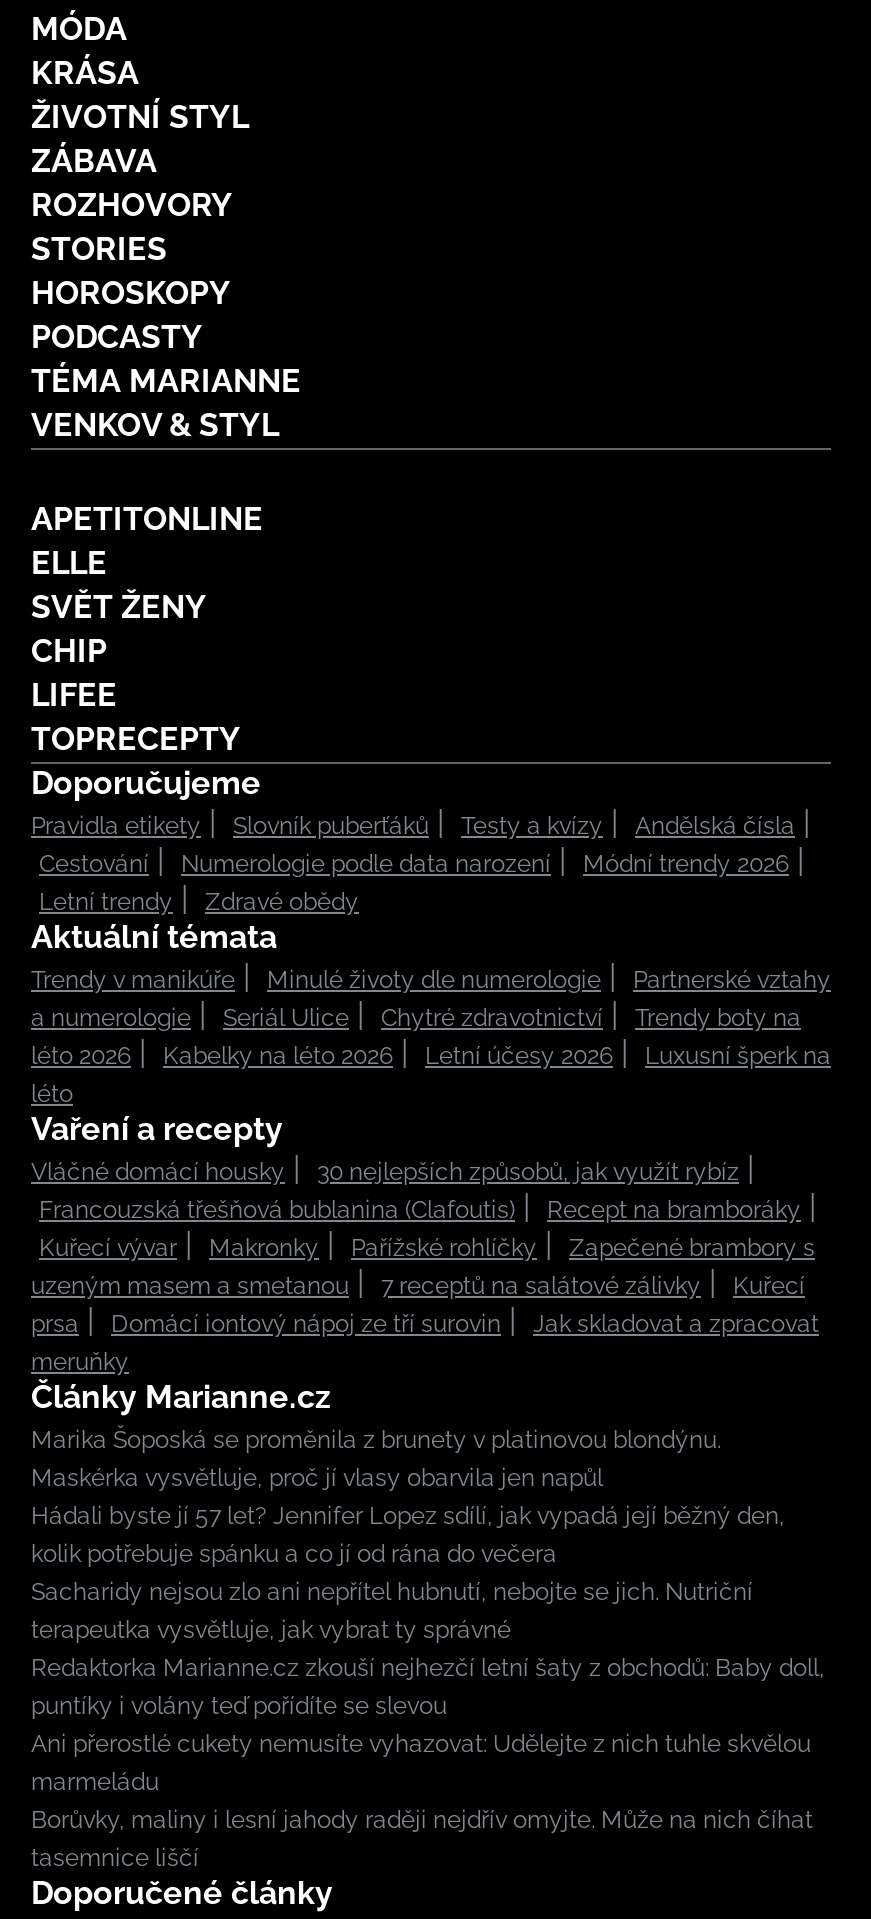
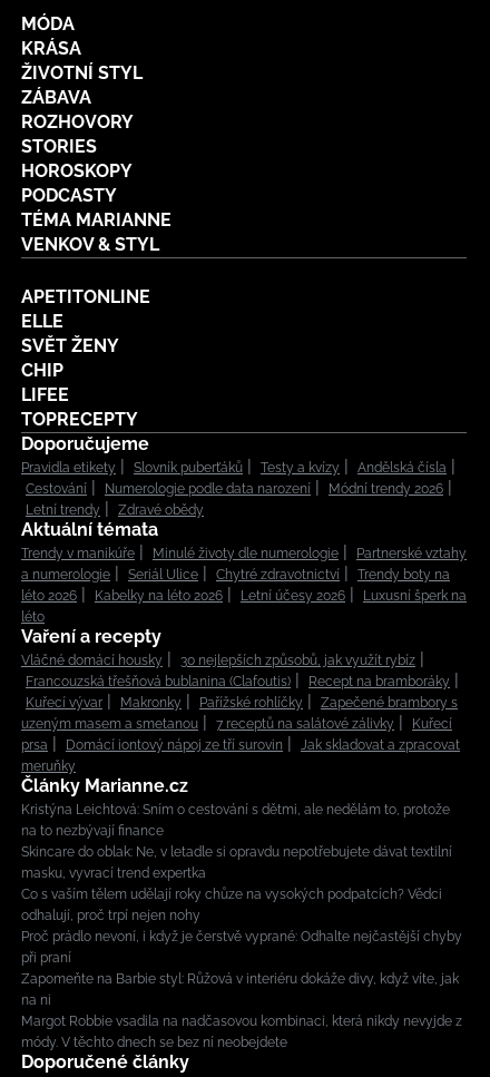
- Marika Šoposká se proměnila z brunety v platinovou blondýnu.
- Maskérka vysvětluje, proč jí vlasy obarvila jen napůl
- Hádali byste jí 57 let? Jennifer Lopez sdílí, jak vypadá její běžný den,
- kolik potřebuje spánku a co jí od rána do večera
- Sacharidy nejsou zlo ani nepřítel hubnutí, nebojte se jich. Nutriční
- terapeutka vysvětluje, jak vybrat ty správné
- Redaktorka Marianne.cz zkouší nejhezčí letní šaty z obchodů: Baby doll,
- puntíky i volány teď pořídíte se slevou
- Ani přerostlé cukety nemusíte vyhazovat: Udělejte z nich tuhle skvělou
- marmeládu
- Borůvky, maliny i lesní jahody raději nejdřív omyjte. Může na nich číhat
- tasemnice liščí
+ Kristýna Leichtová: Sním o cestování s dětmi, ale nedělám to, protože
+ na to nezbývají finance
+ Skincare do oblak: Ne, v letadle si opravdu nepotřebujete dávat textilní
+ masku, vyvrací trend expertka
+ Co s vaším tělem udělají roky chůze na vysokých podpatcích? Vědci
+ odhalují, proč trpí nejen nohy
+ Proč prádlo nevoní, i když je čerstvě vyprané: Odhalte nejčastější chyby
+ při praní
+ Zapomeňte na Barbie styl: Růžová v interiéru dokáže divy, když víte, jak
+ na ni
+ Margot Robbie vsadila na nadčasovou kombinaci, která nikdy nevyjde z
+ módy. V těchto dnech se bez ní neobejdete
